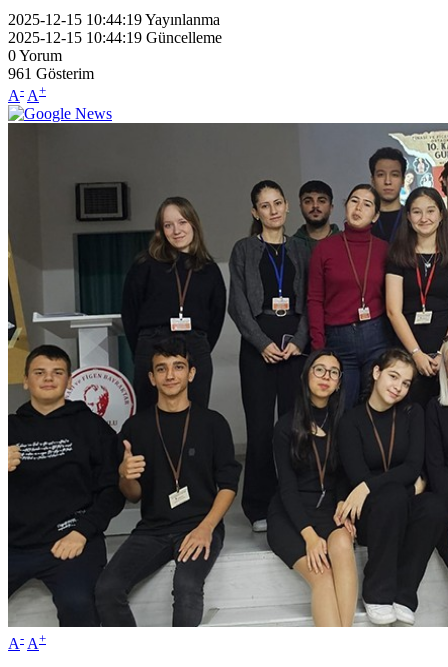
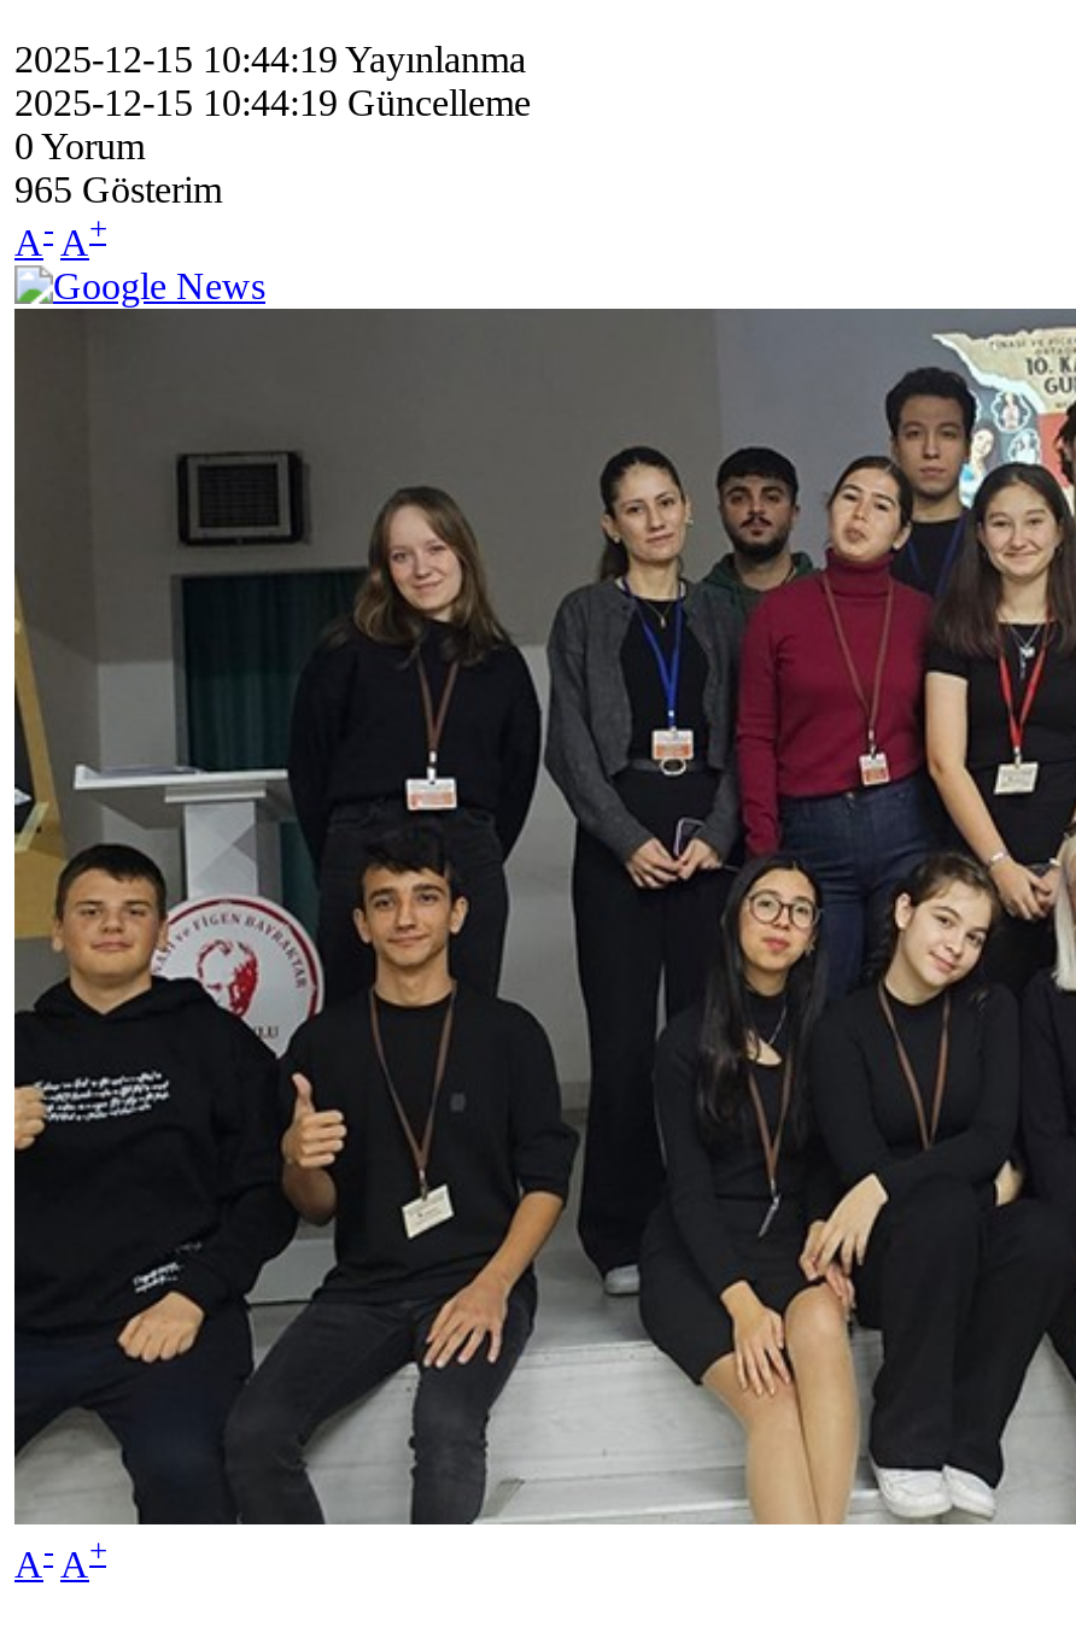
- 961 Gösterim
+ 965 Gösterim
